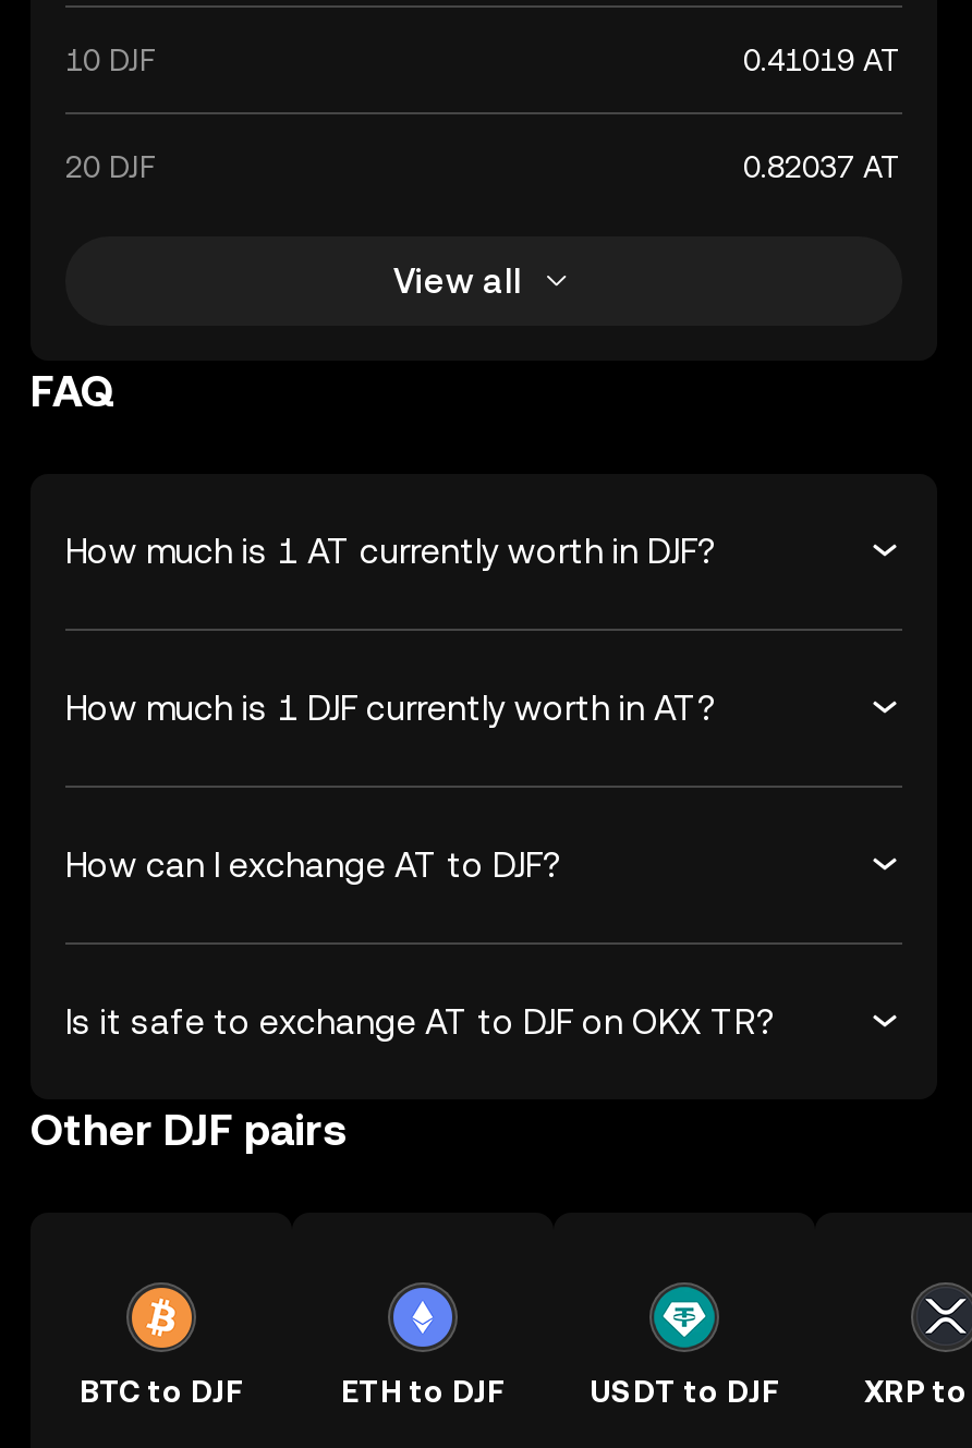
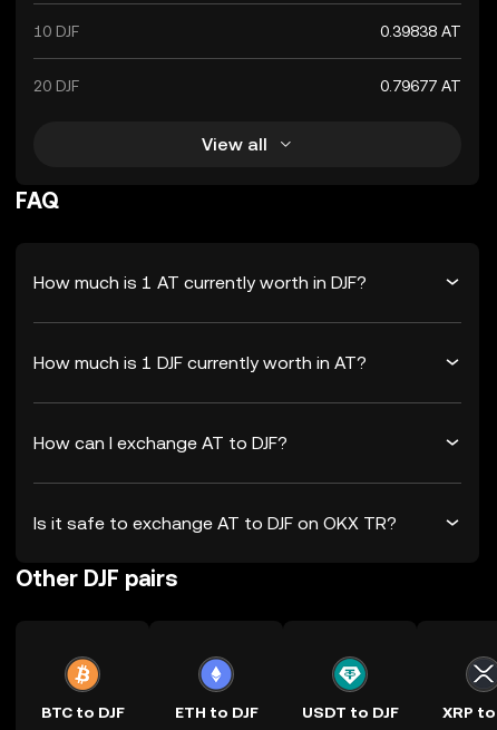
- 0.41019 AT
+ 0.39838 AT

- 0.82037 AT
+ 0.79677 AT
